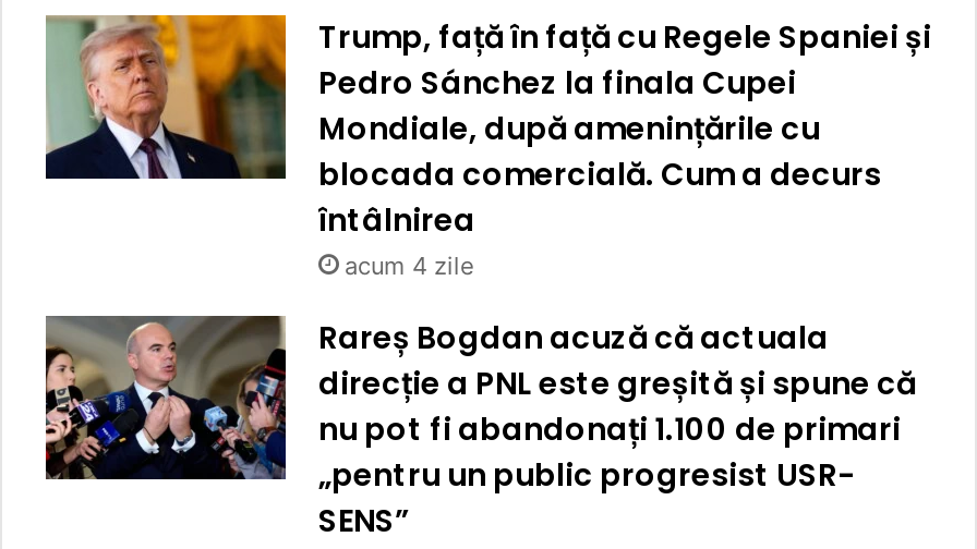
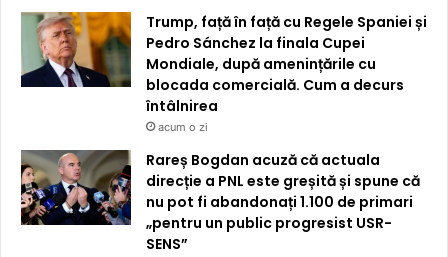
- acum 4 zile
+ acum o zi
